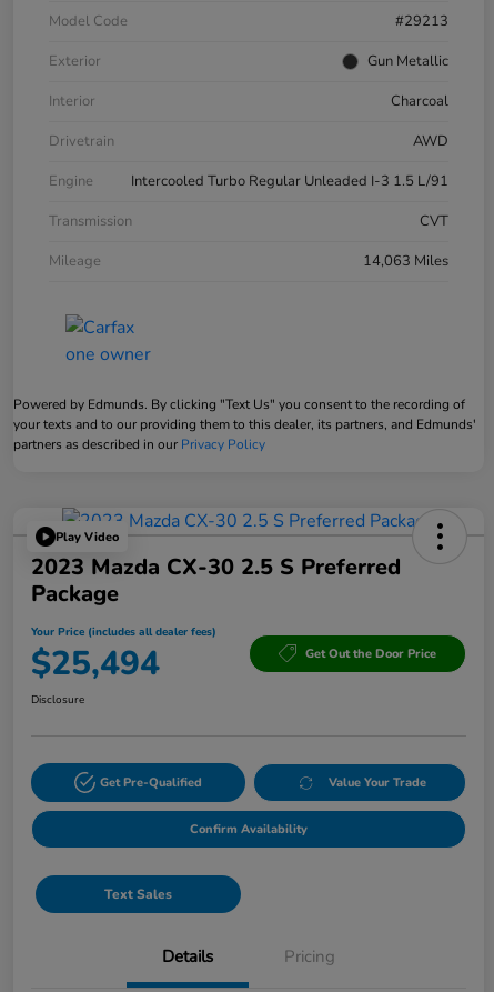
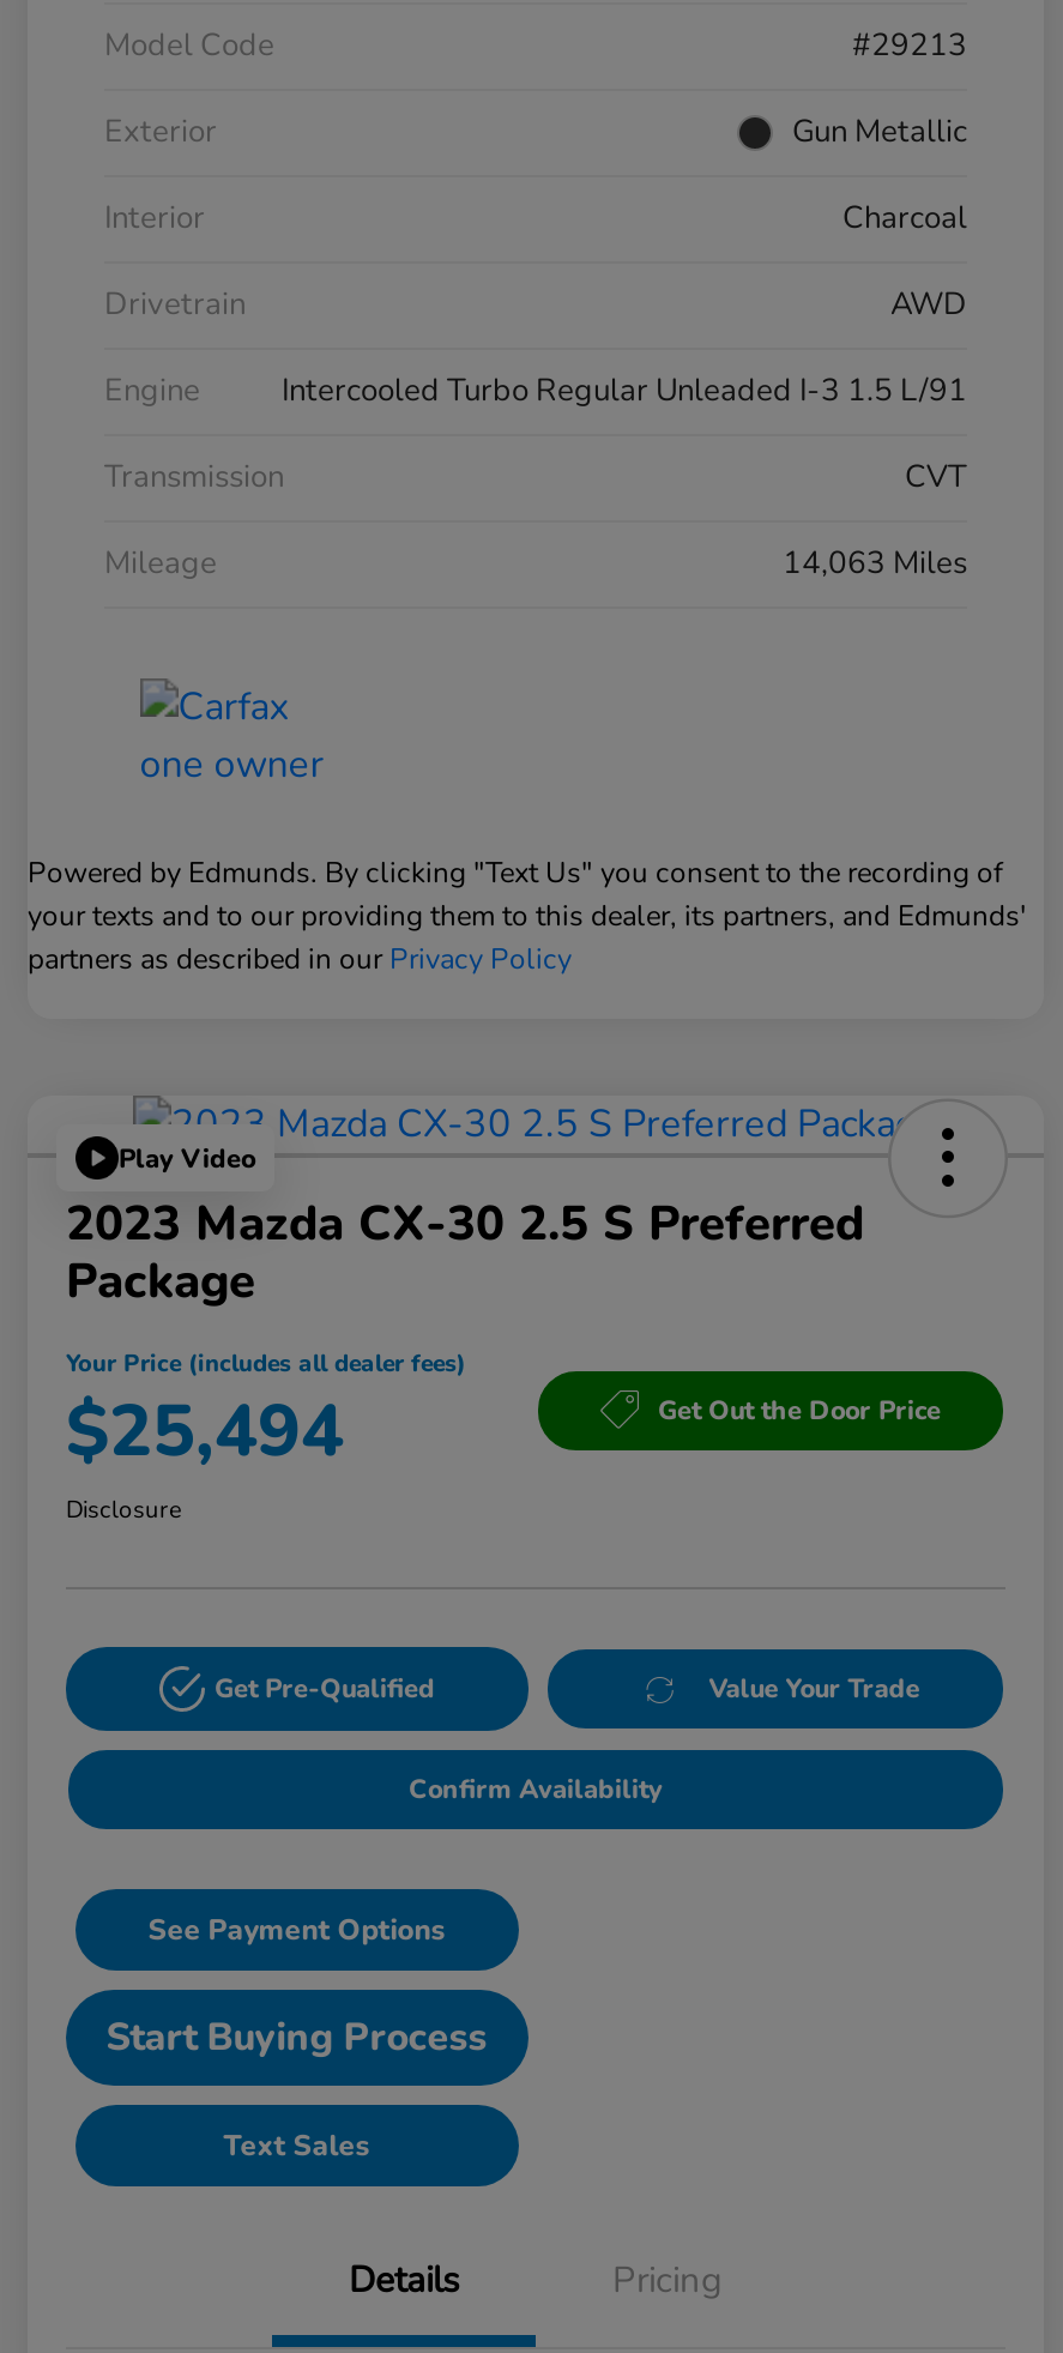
+ See Payment Options
+ Start Buying Process
